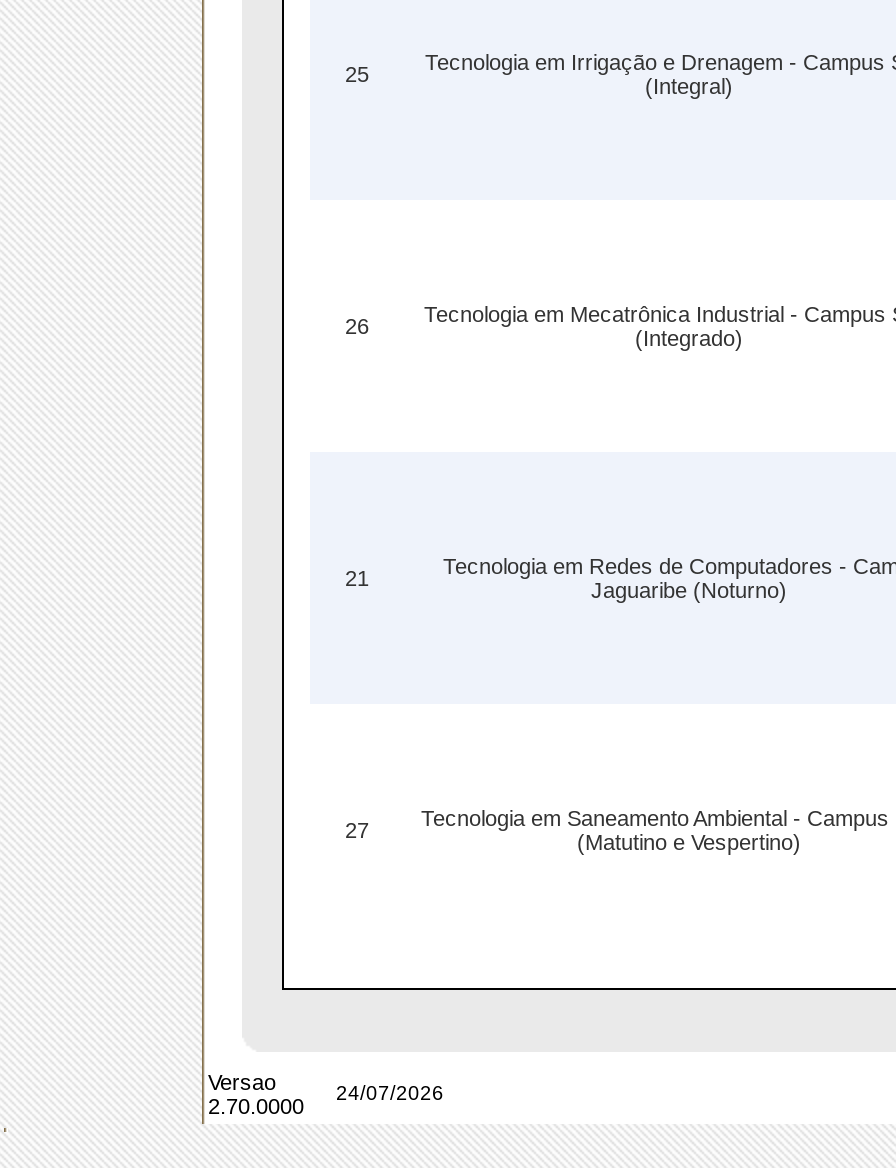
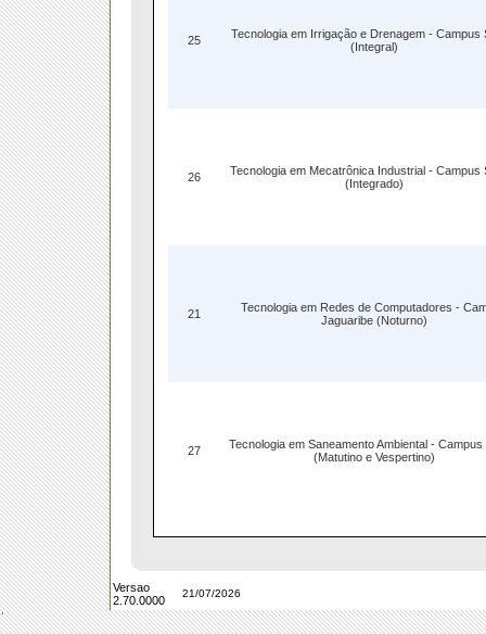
- 24/07/2026
+ 21/07/2026
